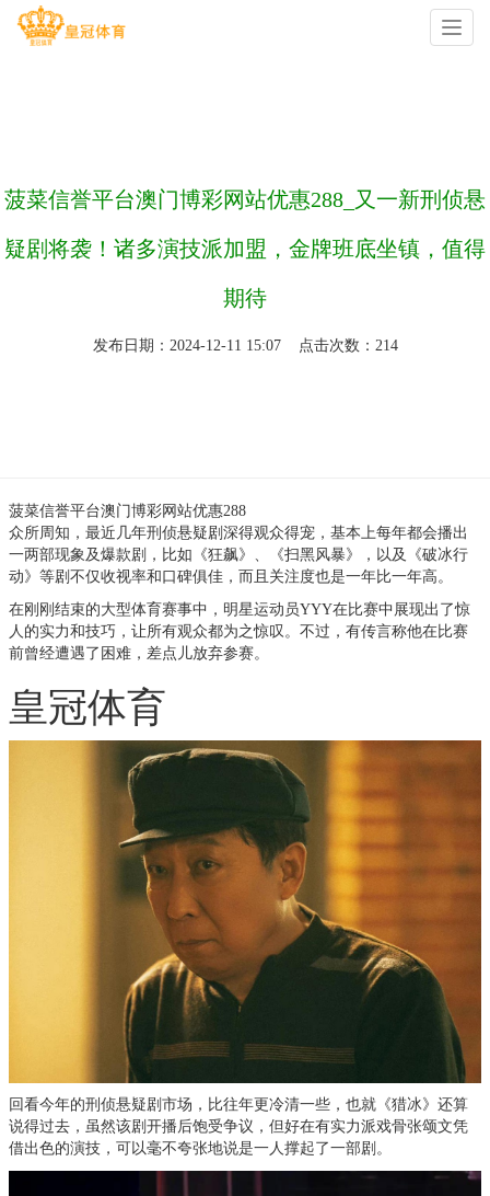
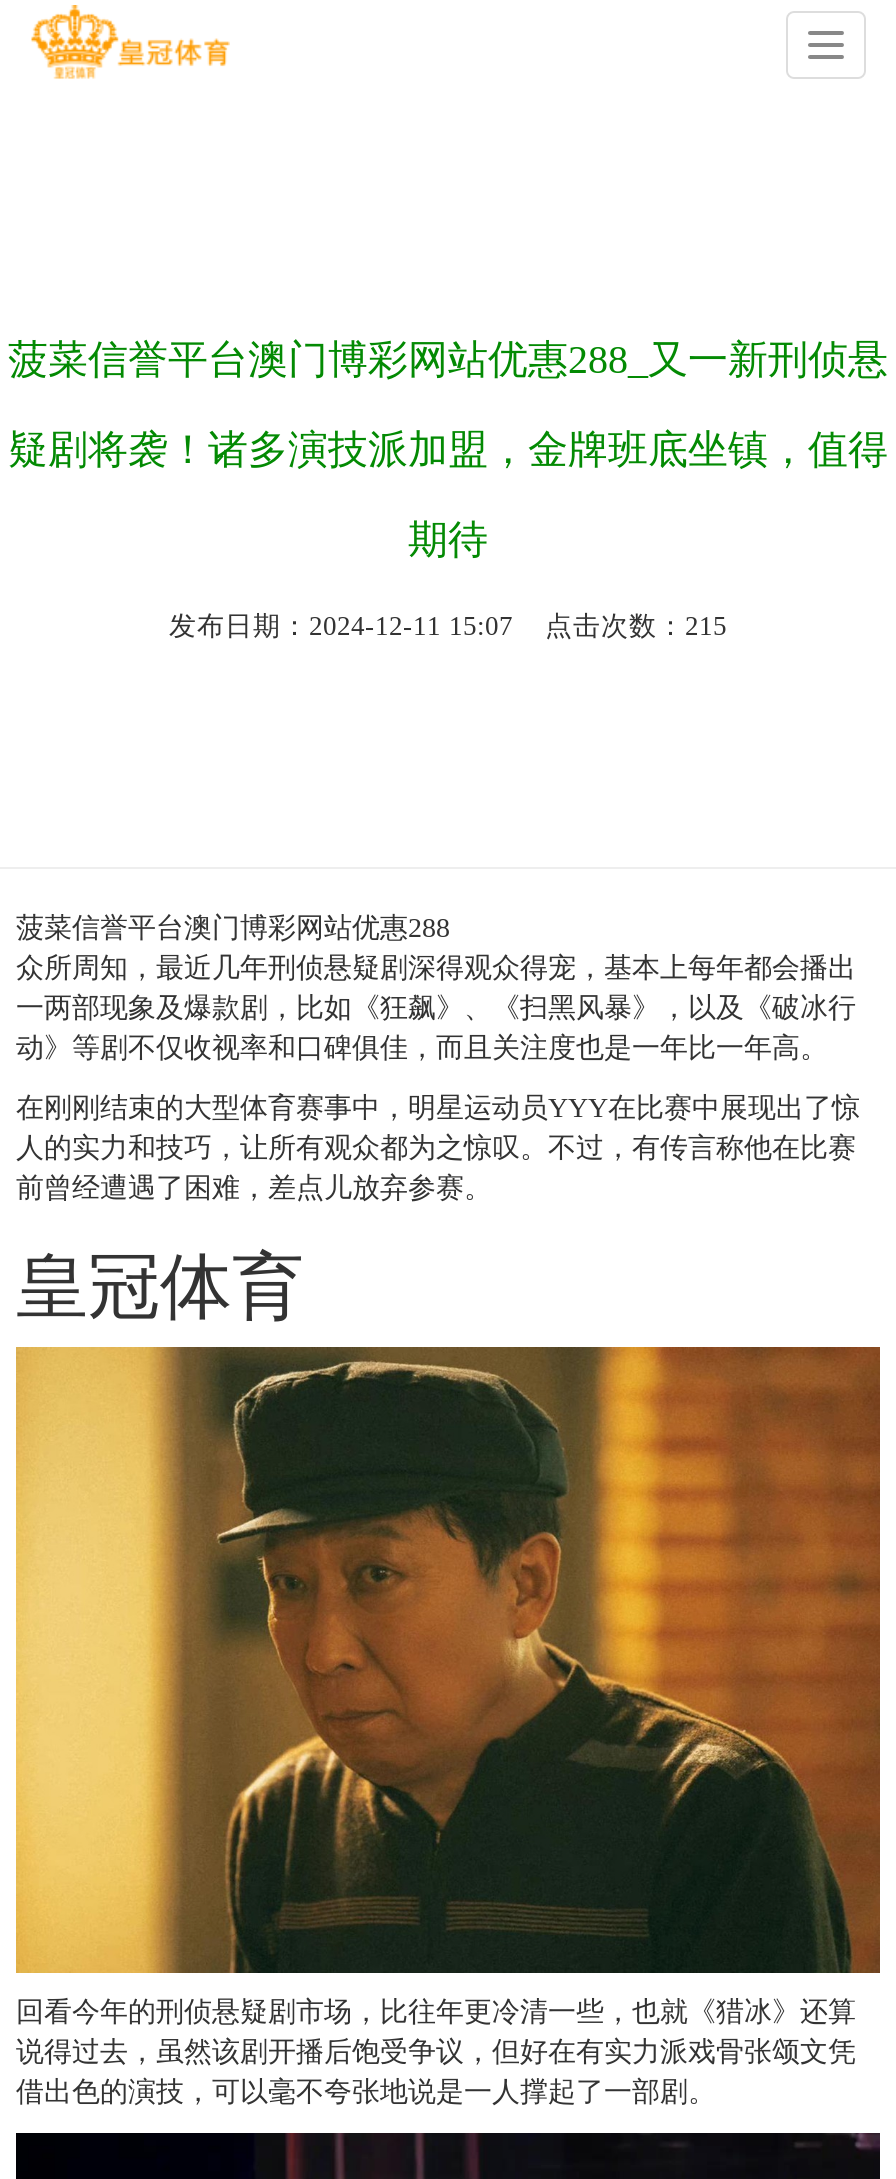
- 发布日期：2024-12-11 15:07 点击次数：214
+ 发布日期：2024-12-11 15:07 点击次数：215
